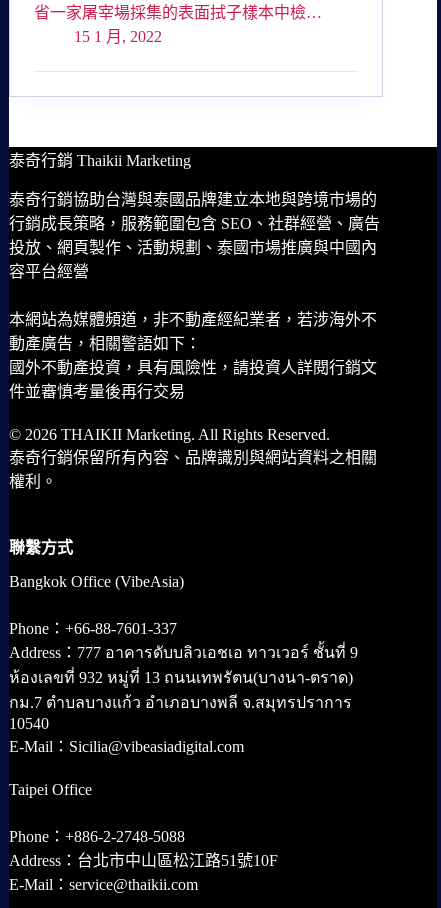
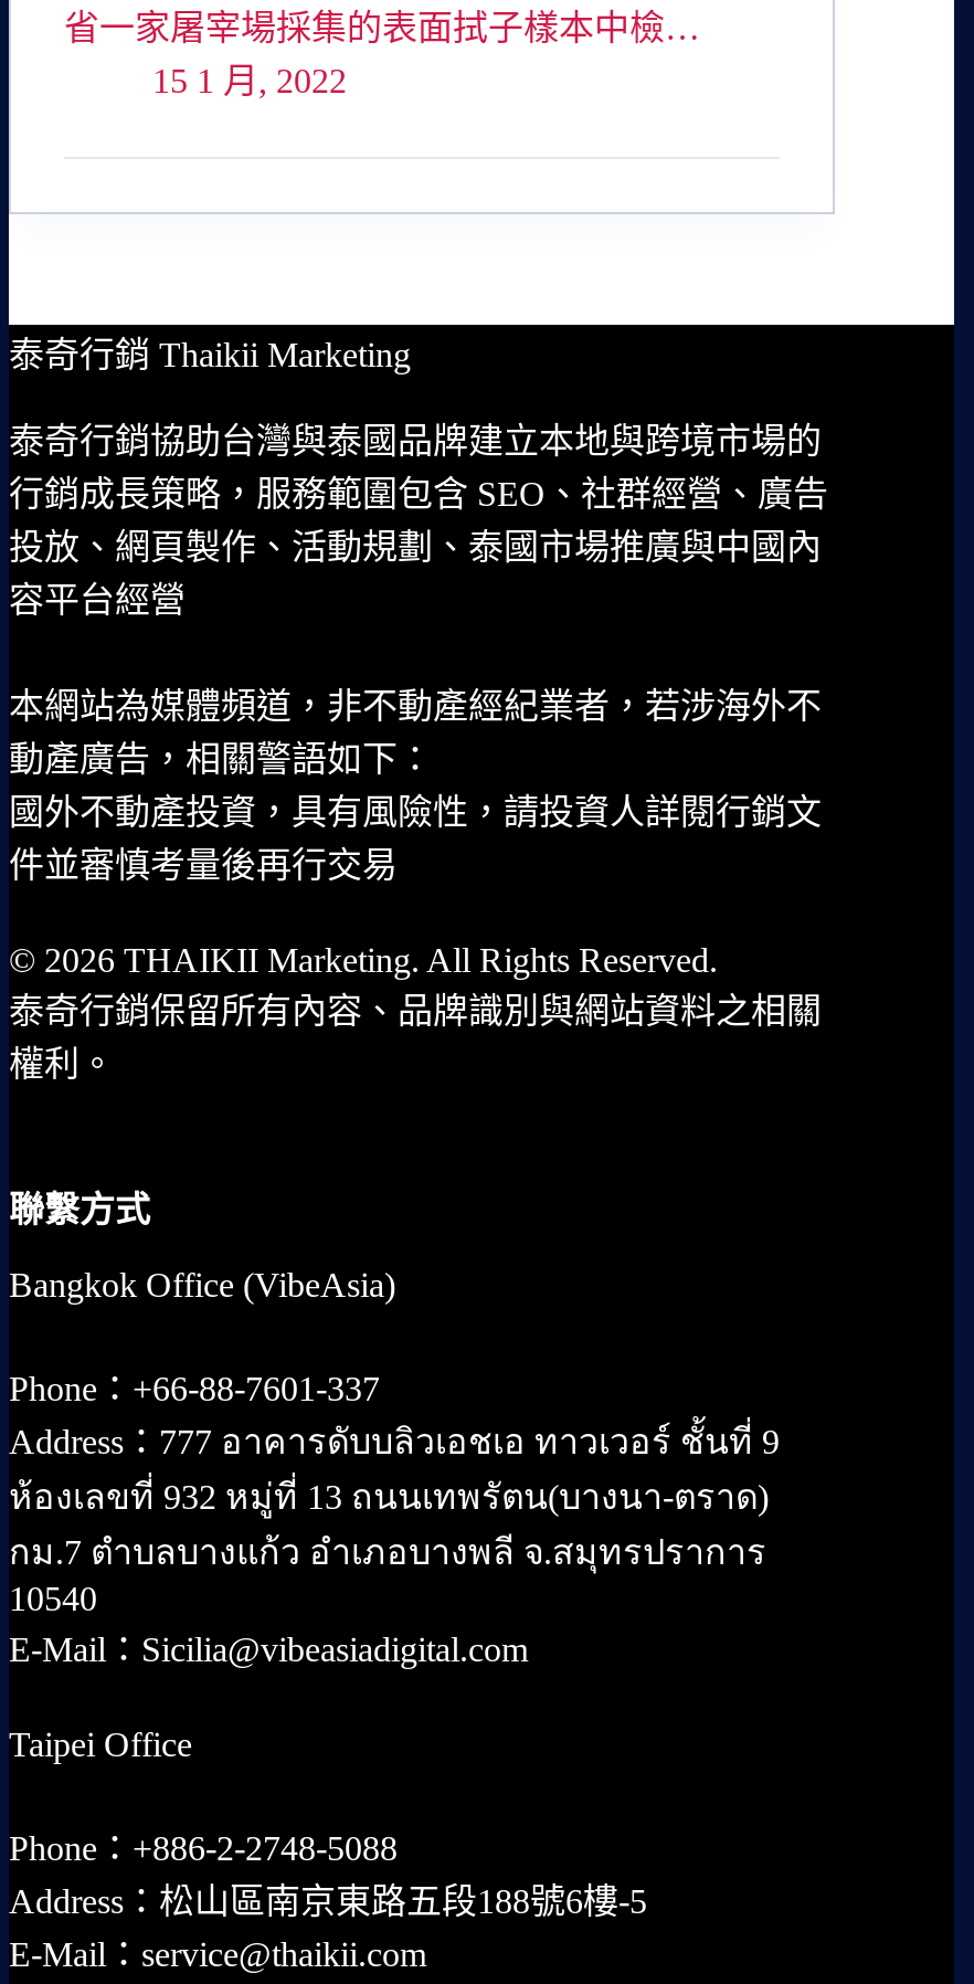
- Address：台北市中山區松江路51號10F
+ Address：松山區南京東路五段188號6樓-5
